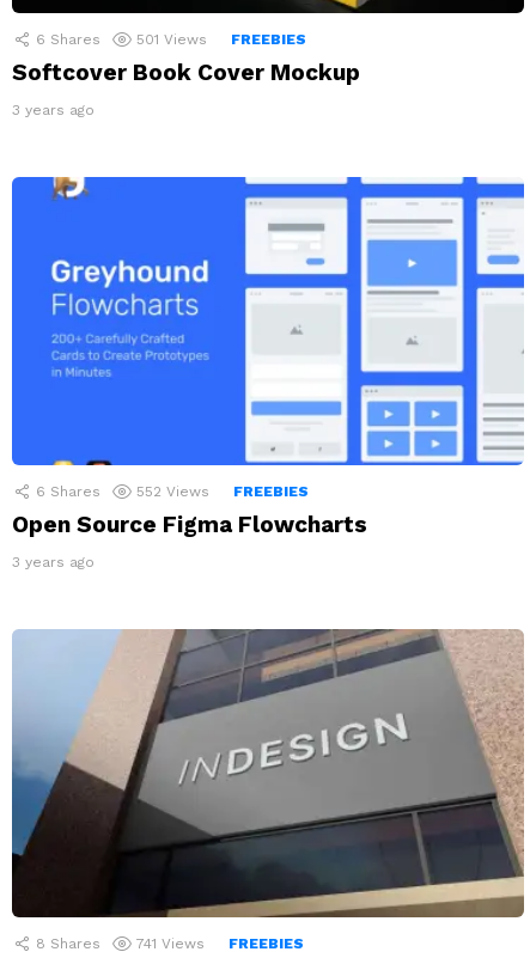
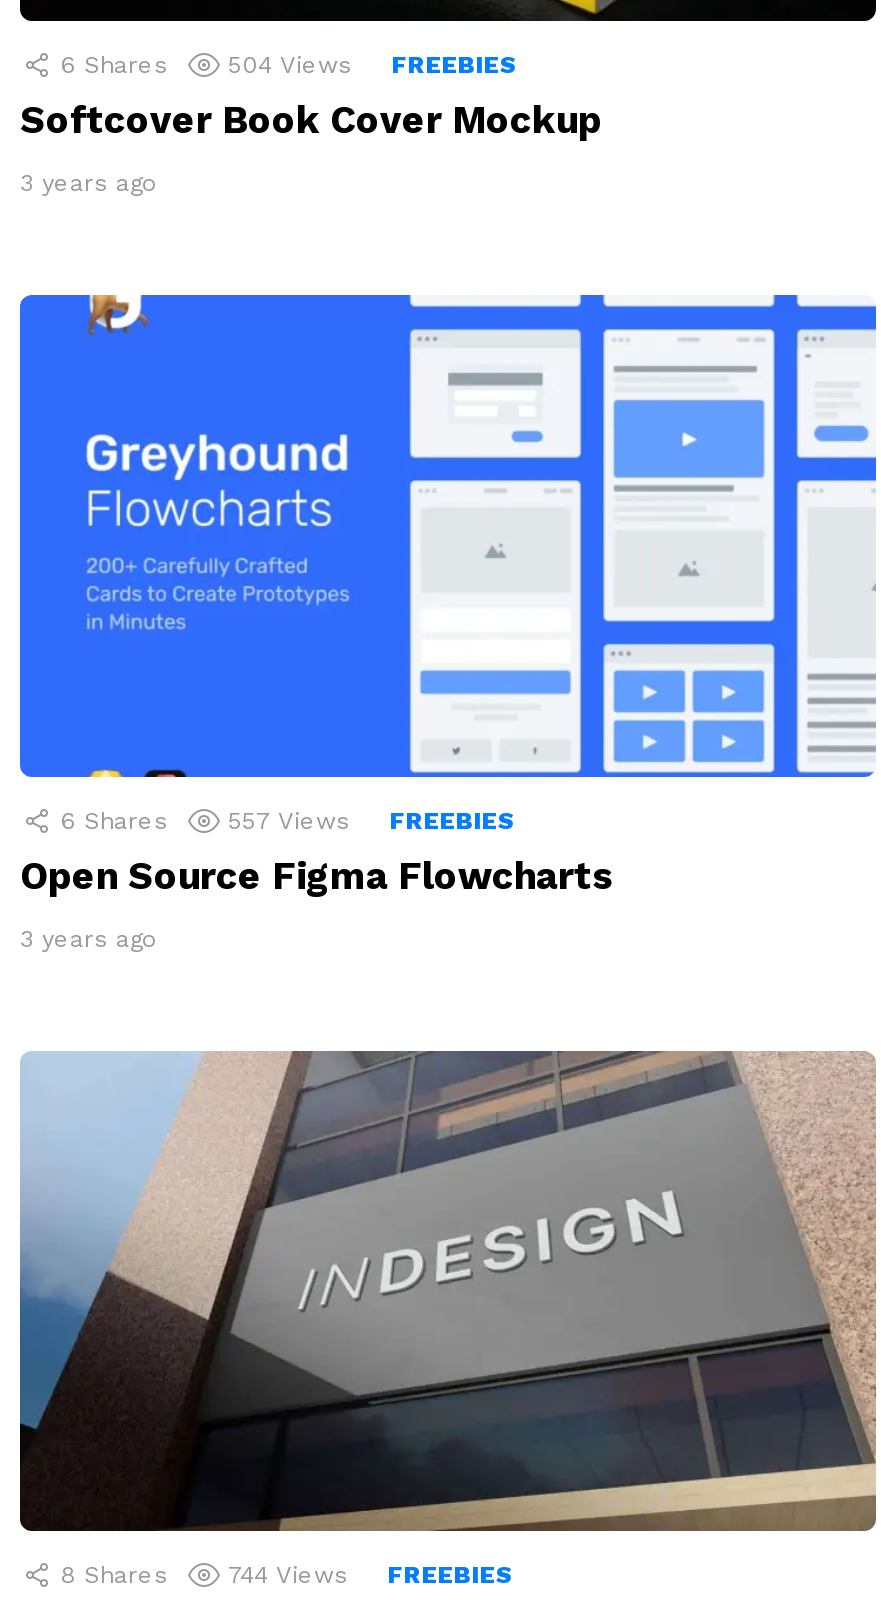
- 501 Views FREEBIES
+ 504 Views FREEBIES

- 552 Views FREEBIES
+ 557 Views FREEBIES

- 741 Views FREEBIES
+ 744 Views FREEBIES
